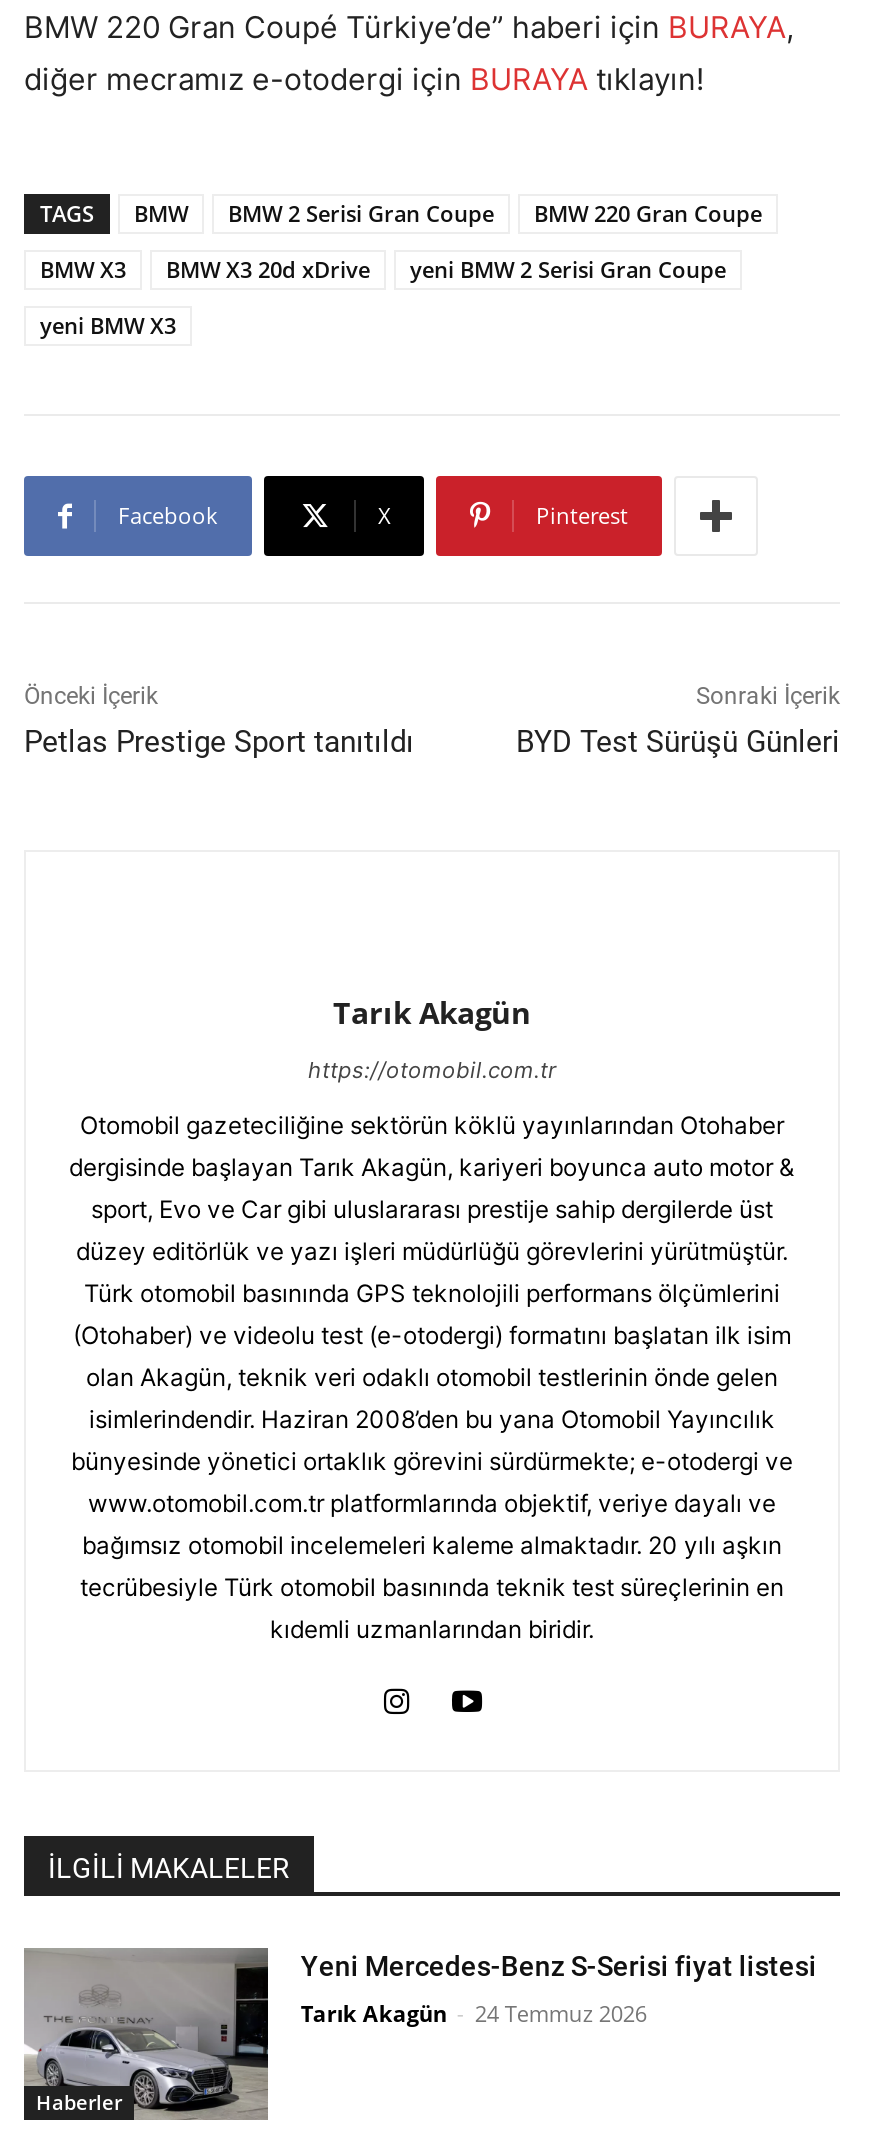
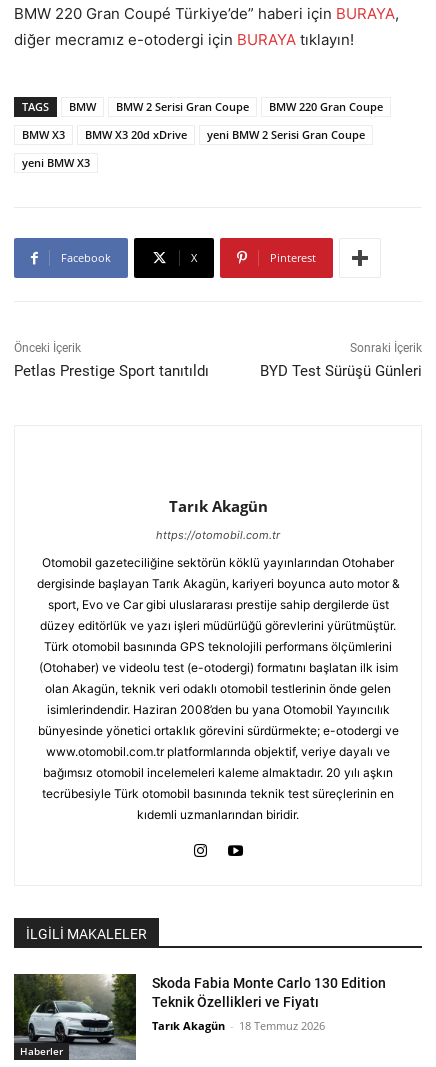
- [image]
- Yeni Mercedes-Benz S-Serisi fiyat listesi
+ [image]
+ Skoda Fabia Monte Carlo 130 Edition
+ Teknik Özellikleri ve Fiyatı

- Tarık Akagün - 24 Temmuz 2026
+ Tarık Akagün - 18 Temmuz 2026
